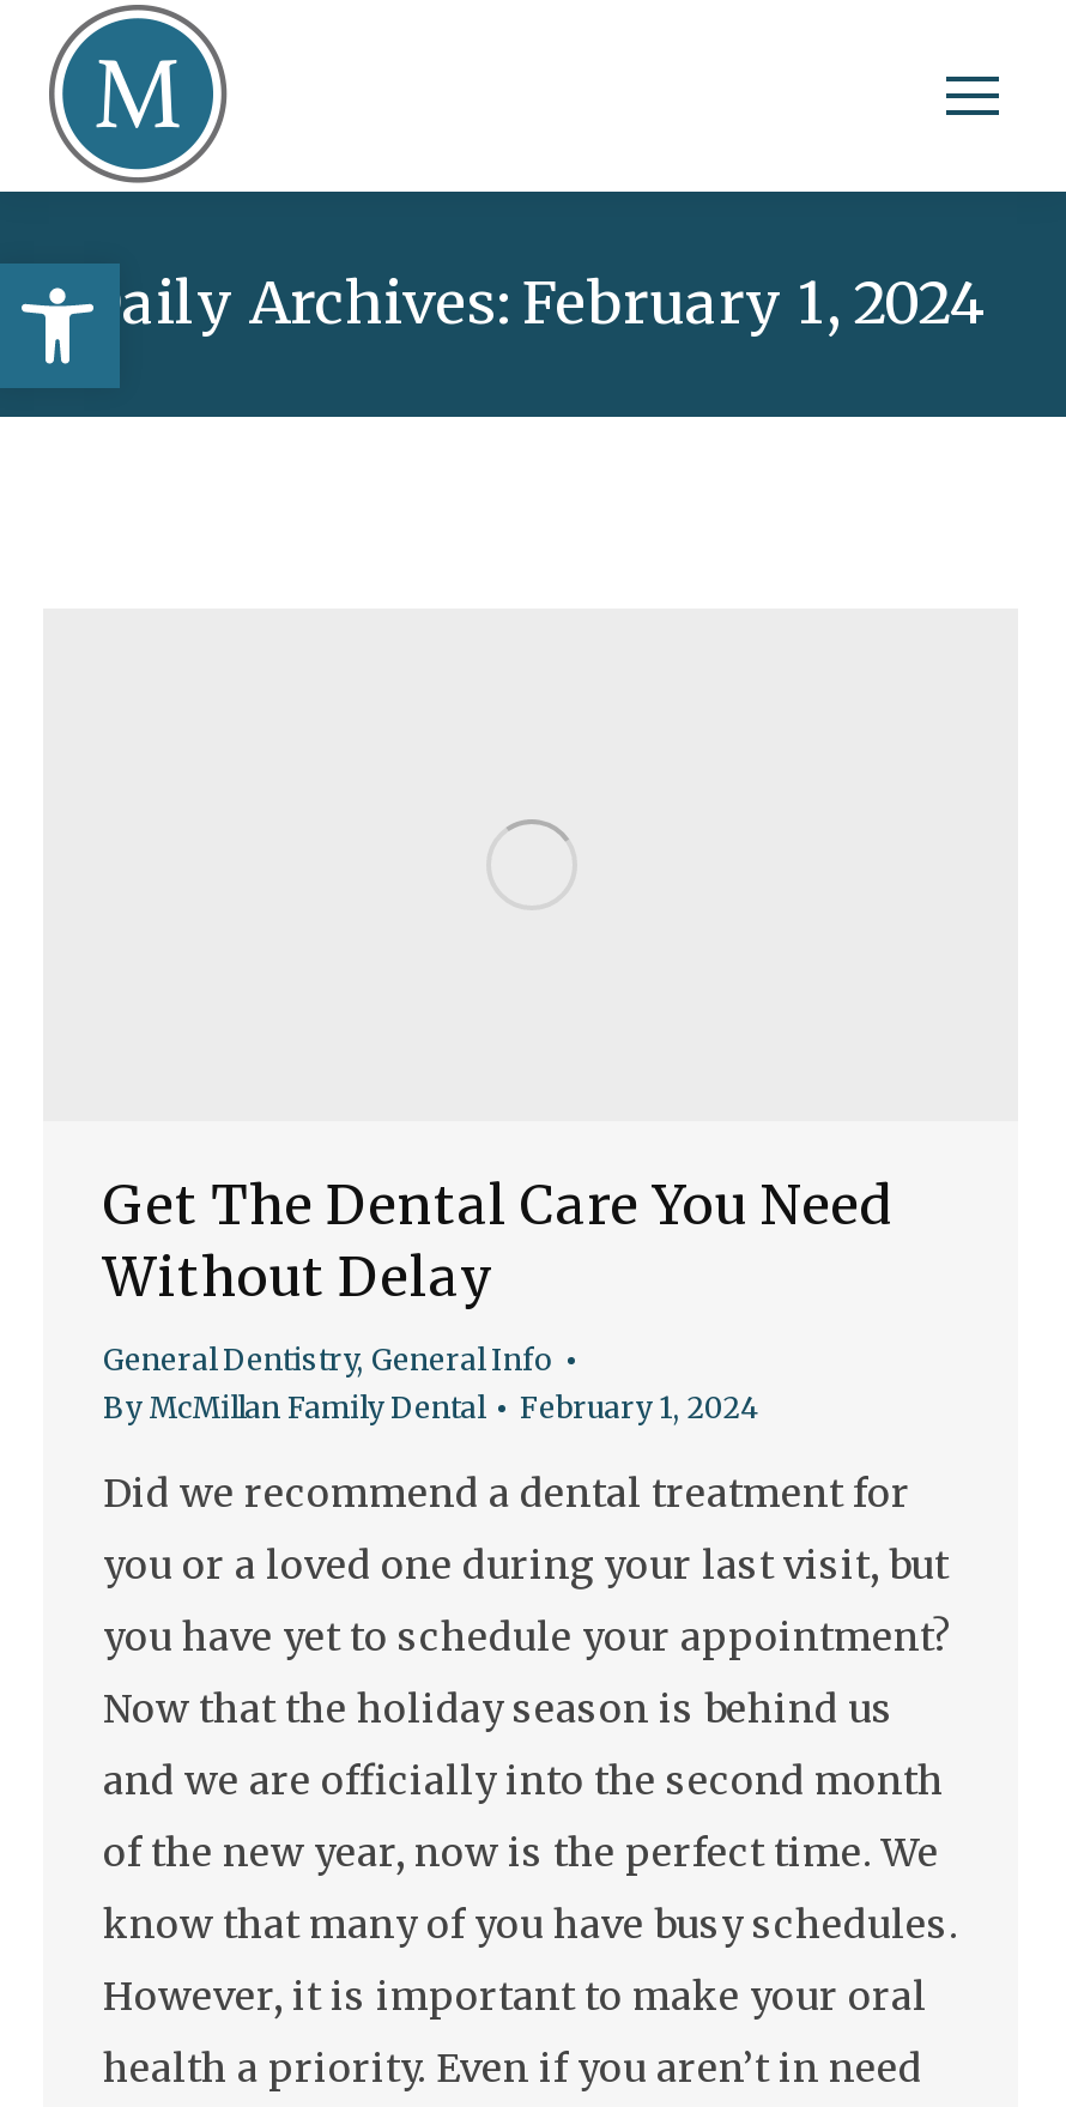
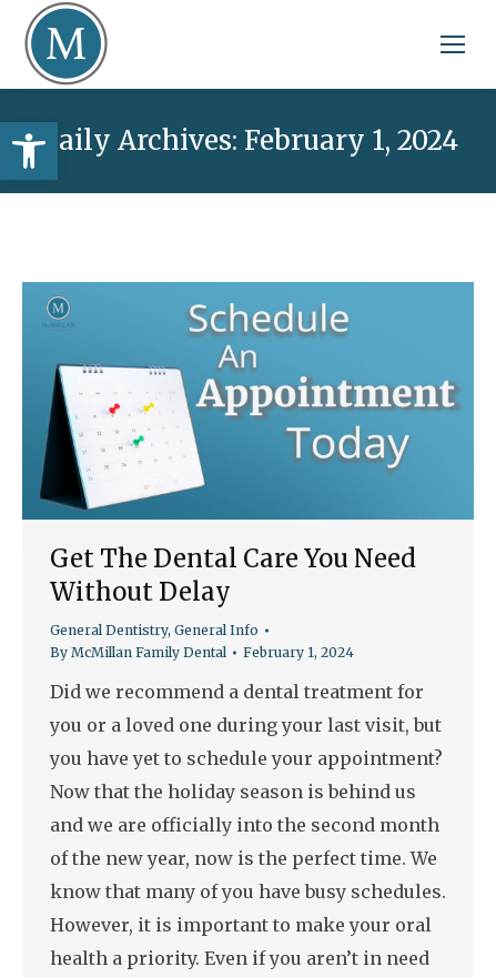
+ [image]
